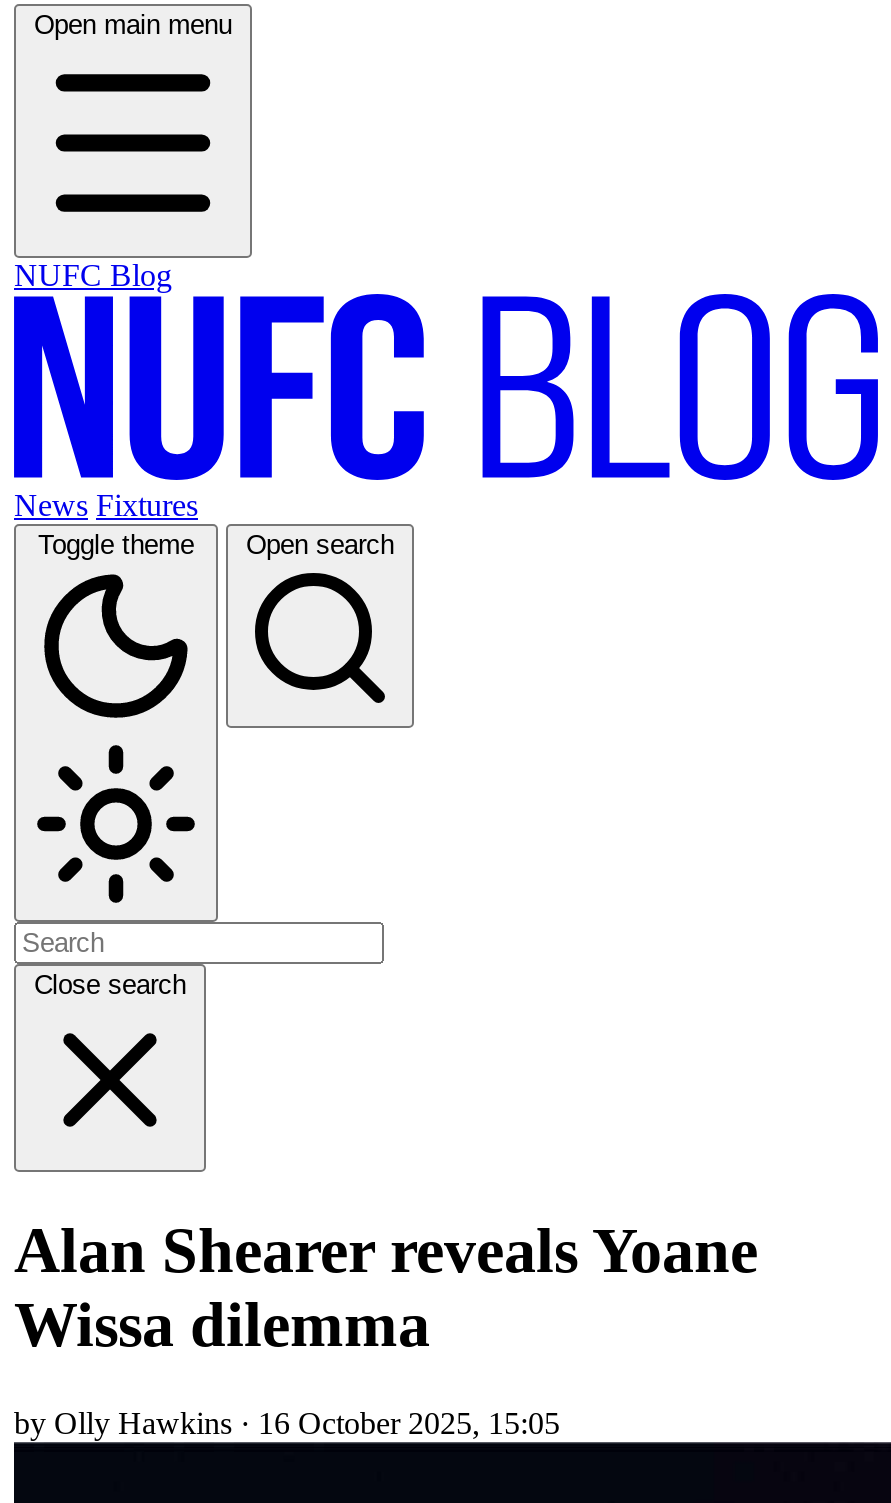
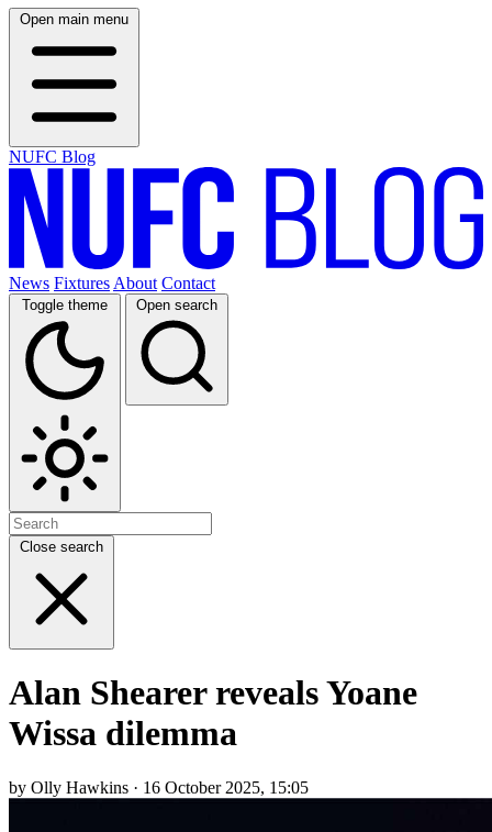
- News Fixtures
+ News Fixtures About Contact
